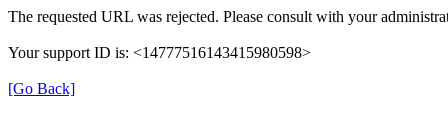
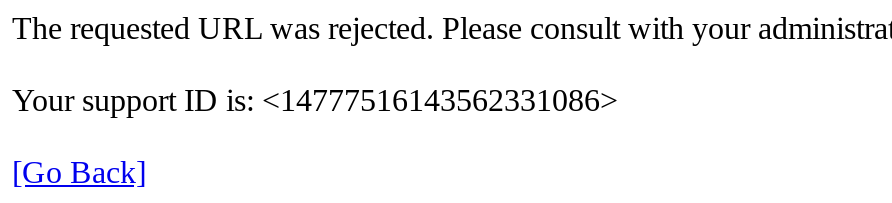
- Your support ID is: <14777516143415980598>
+ Your support ID is: <14777516143562331086>
